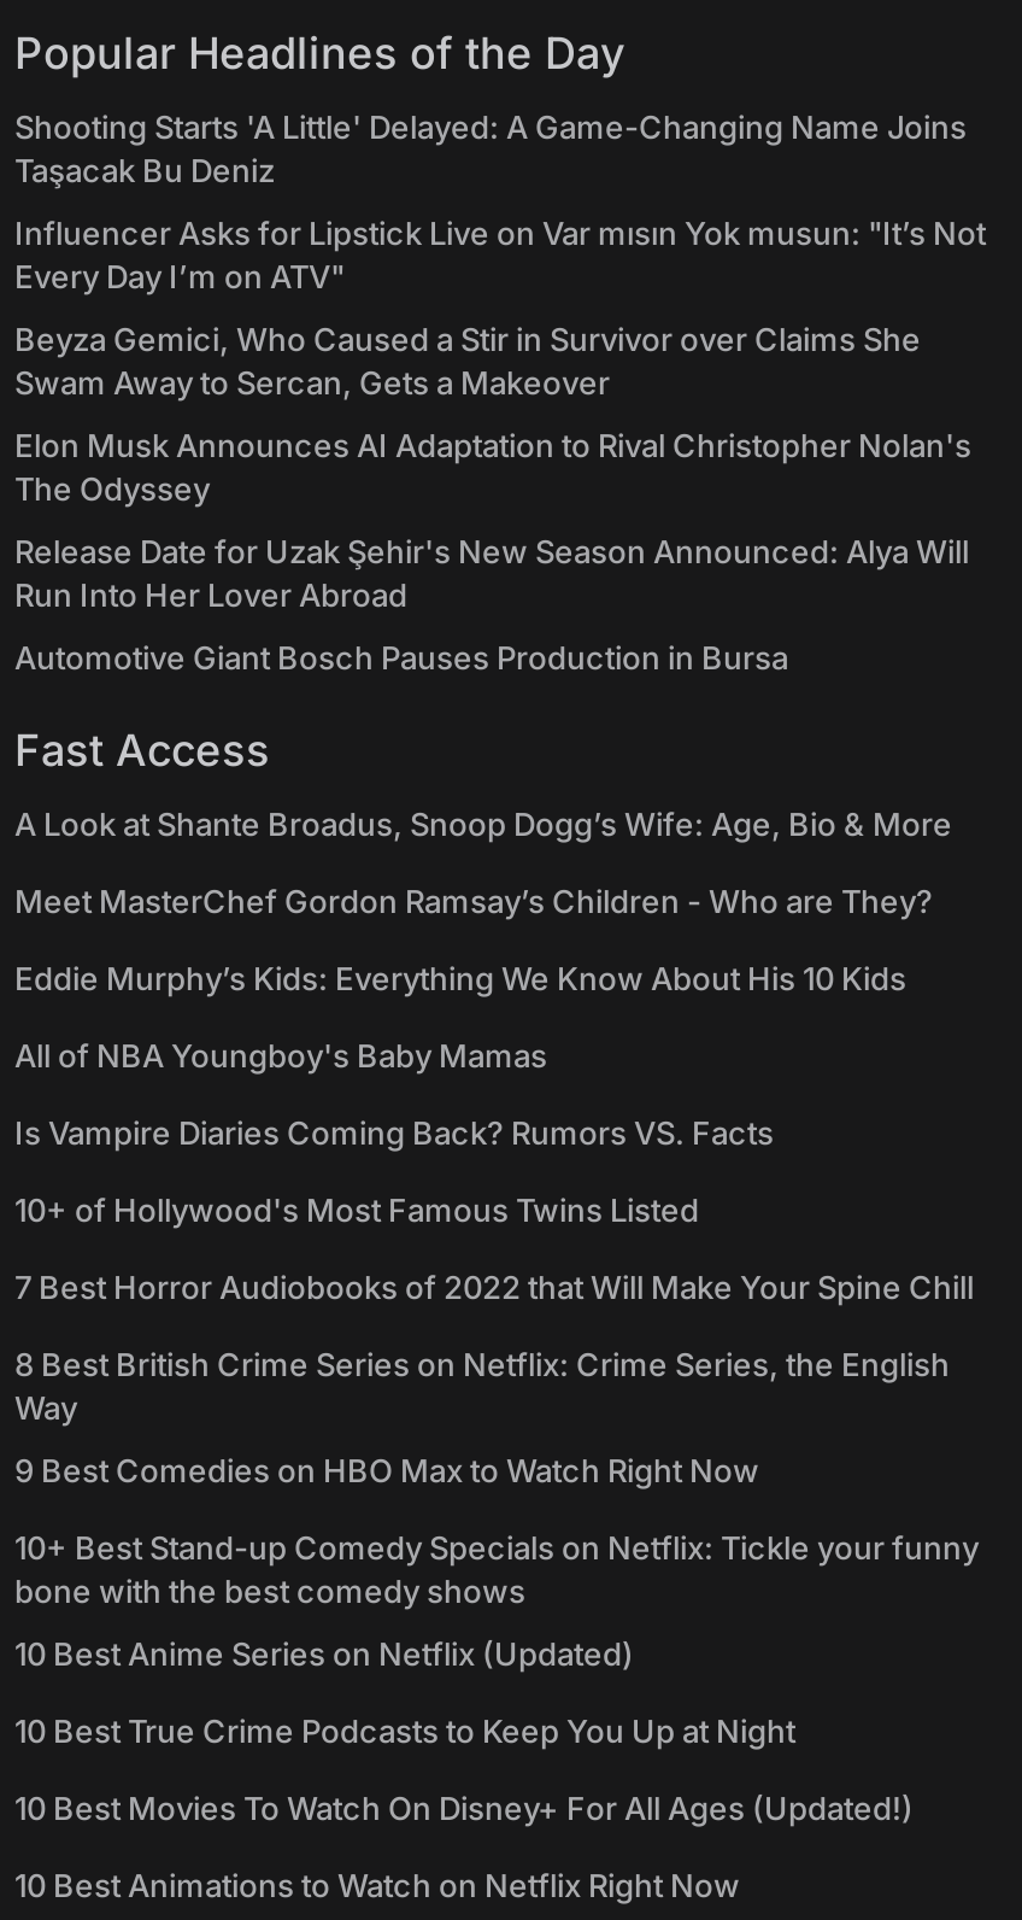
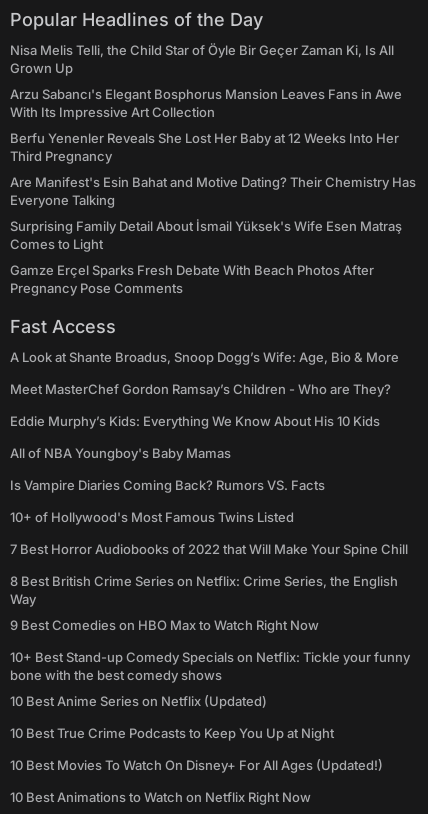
- Shooting Starts 'A Little' Delayed: A Game-Changing Name Joins
- Taşacak Bu Deniz
+ Nisa Melis Telli, the Child Star of Öyle Bir Geçer Zaman Ki, Is All
+ Grown Up

- Influencer Asks for Lipstick Live on Var mısın Yok musun: "It’s Not
- Every Day I’m on ATV"
+ Arzu Sabancı's Elegant Bosphorus Mansion Leaves Fans in Awe
+ With Its Impressive Art Collection

- Beyza Gemici, Who Caused a Stir in Survivor over Claims She
- Swam Away to Sercan, Gets a Makeover
+ Berfu Yenenler Reveals She Lost Her Baby at 12 Weeks Into Her
+ Third Pregnancy

- Elon Musk Announces AI Adaptation to Rival Christopher Nolan's
- The Odyssey
+ Are Manifest's Esin Bahat and Motive Dating? Their Chemistry Has
+ Everyone Talking

- Release Date for Uzak Şehir's New Season Announced: Alya Will
- Run Into Her Lover Abroad
+ Surprising Family Detail About İsmail Yüksek's Wife Esen Matraş
+ Comes to Light

- Automotive Giant Bosch Pauses Production in Bursa
+ Gamze Erçel Sparks Fresh Debate With Beach Photos After
+ Pregnancy Pose Comments
